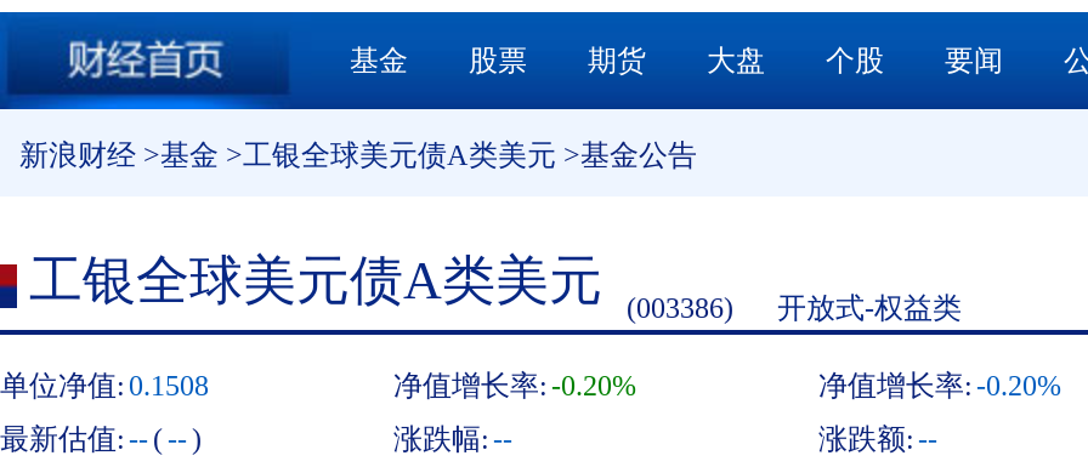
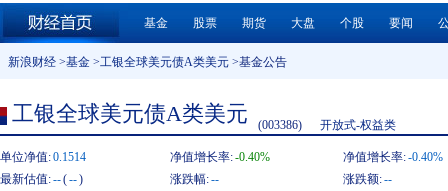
- 单位净值: 0.1508
+ 单位净值: 0.1514

- 净值增长率: -0.20%
+ 净值增长率: -0.40%

- 净值增长率: -0.20%
+ 净值增长率: -0.40%
